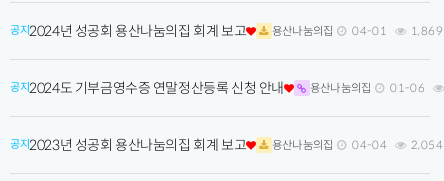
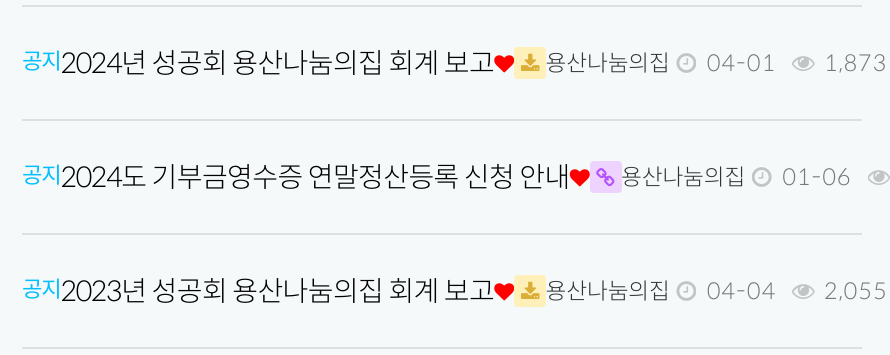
- 공지2024년 성공회 용산나눔의집 회계 보고 용산나눔의집 04-01 1,869
+ 공지2024년 성공회 용산나눔의집 회계 보고 용산나눔의집 04-01 1,873

- 공지2023년 성공회 용산나눔의집 회계 보고 용산나눔의집 04-04 2,054
+ 공지2023년 성공회 용산나눔의집 회계 보고 용산나눔의집 04-04 2,055
